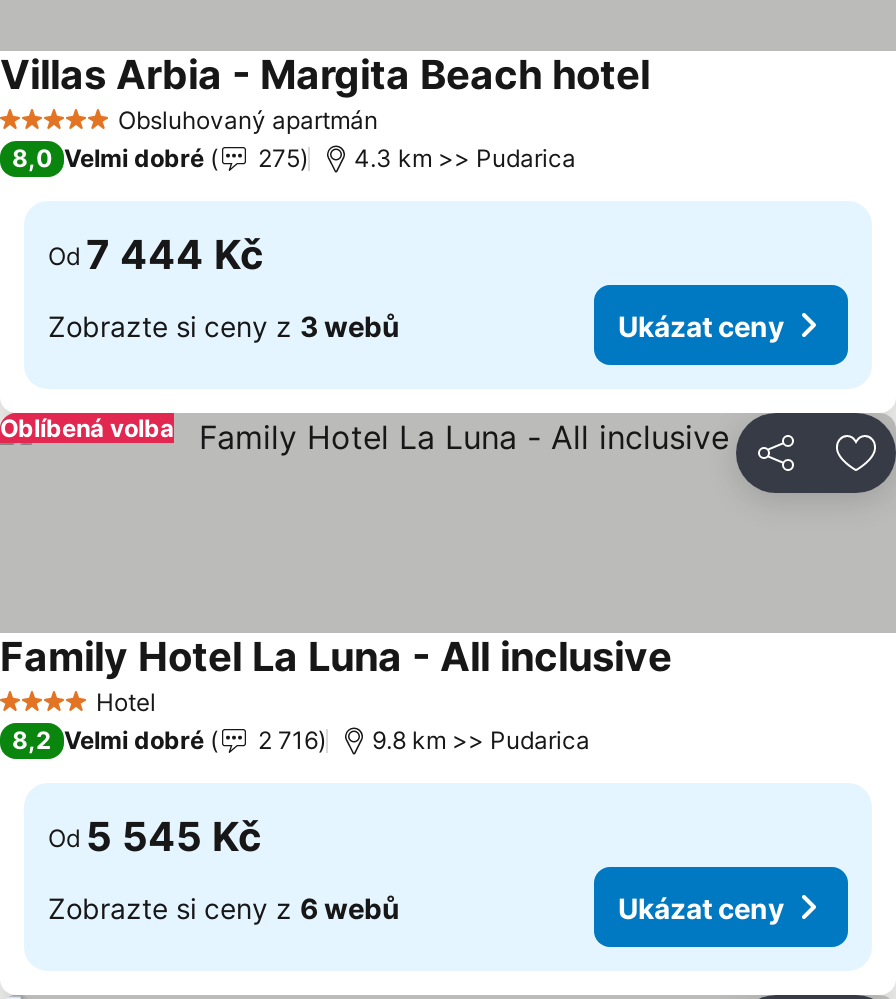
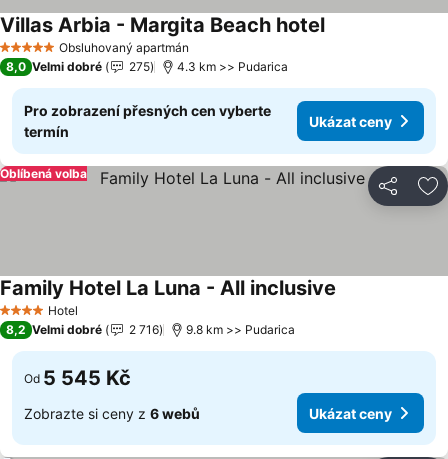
- Od 7 444 Kč
- Zobrazte si ceny z 3 webů
+ Pro zobrazení přesných cen vyberte
+ termín
